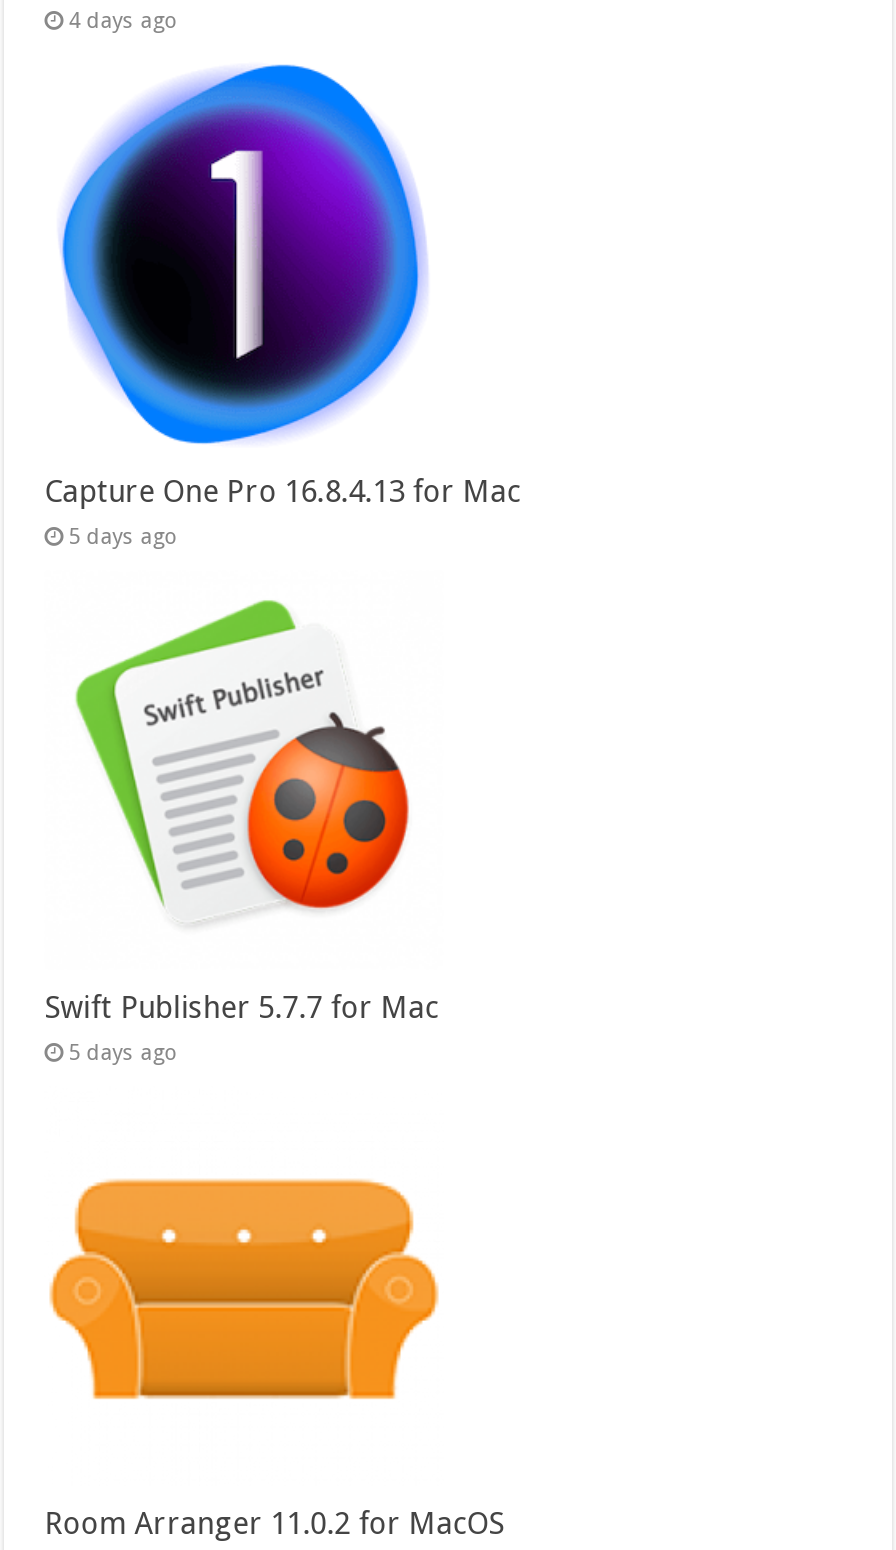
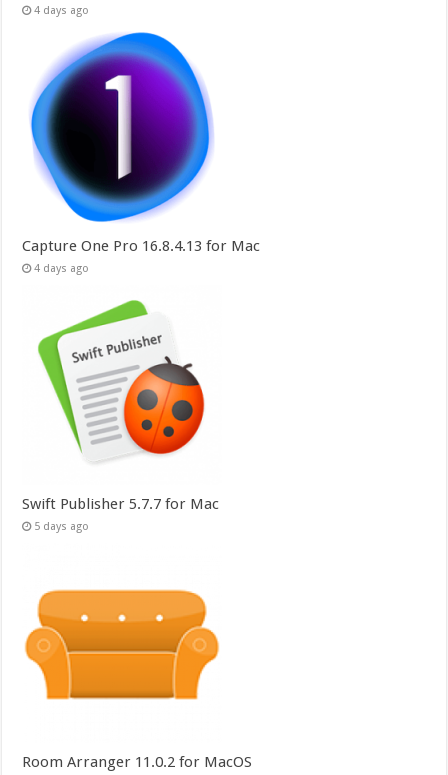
- 5 days ago
+ 4 days ago
